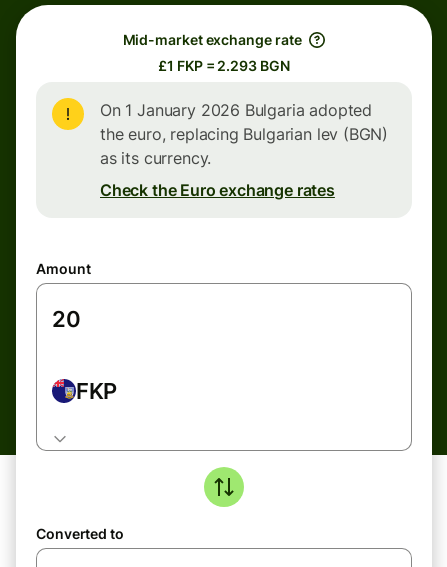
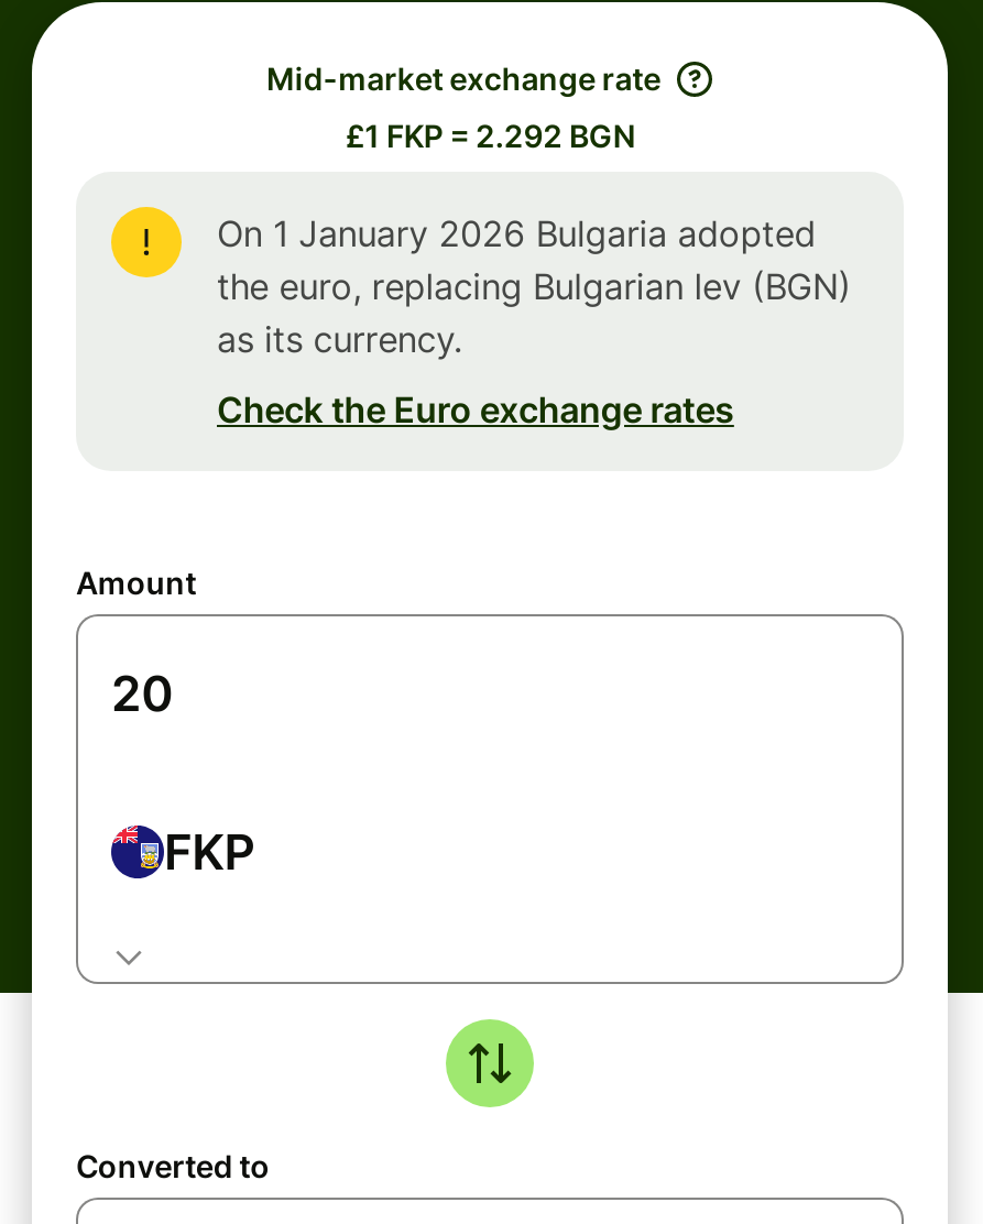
- £1 FKP = 2.293 BGN
+ £1 FKP = 2.292 BGN
